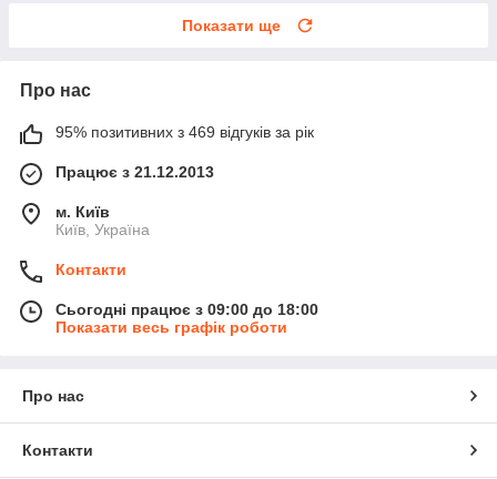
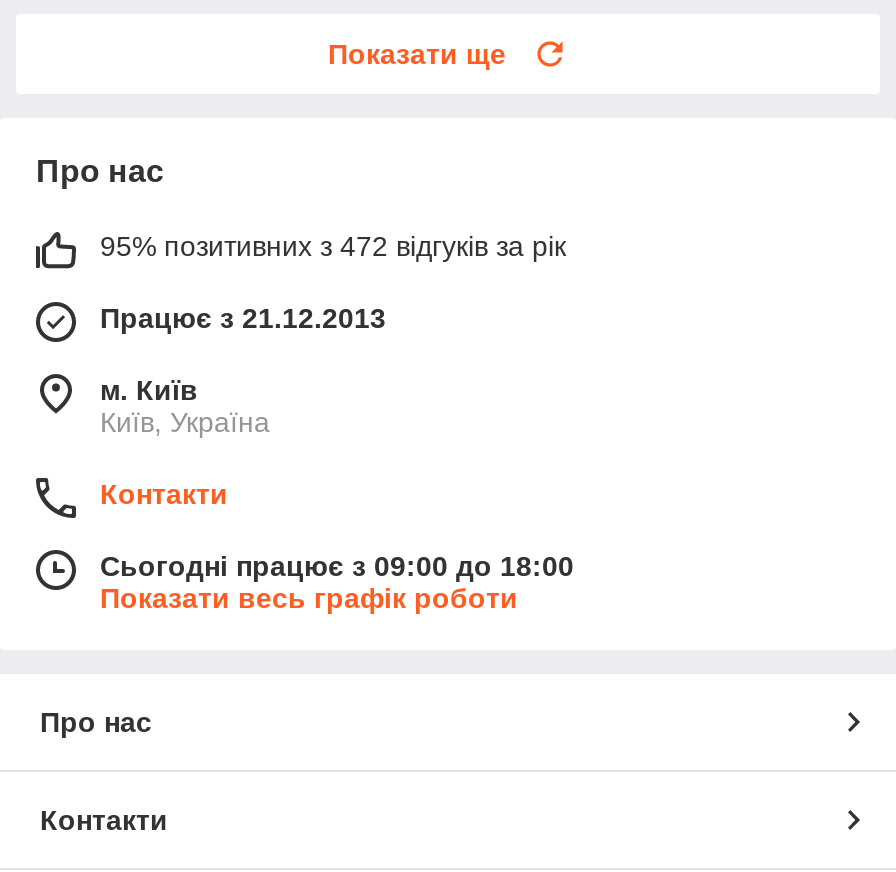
- 95% позитивних з 469 відгуків за рік
+ 95% позитивних з 472 відгуків за рік
